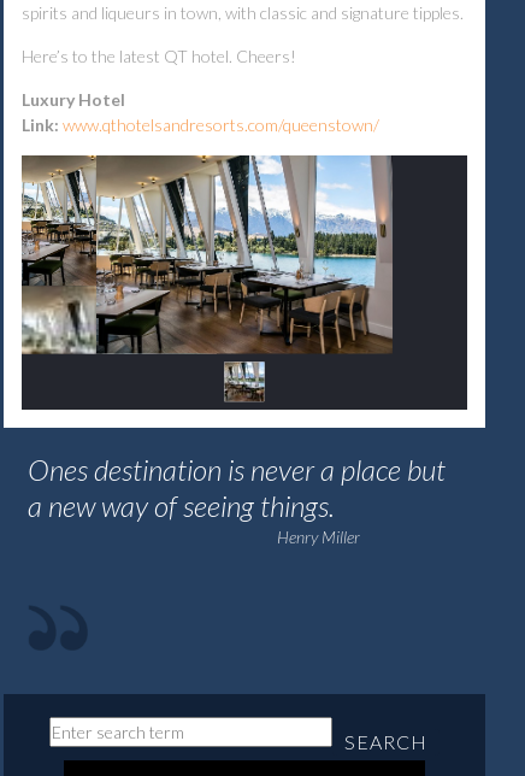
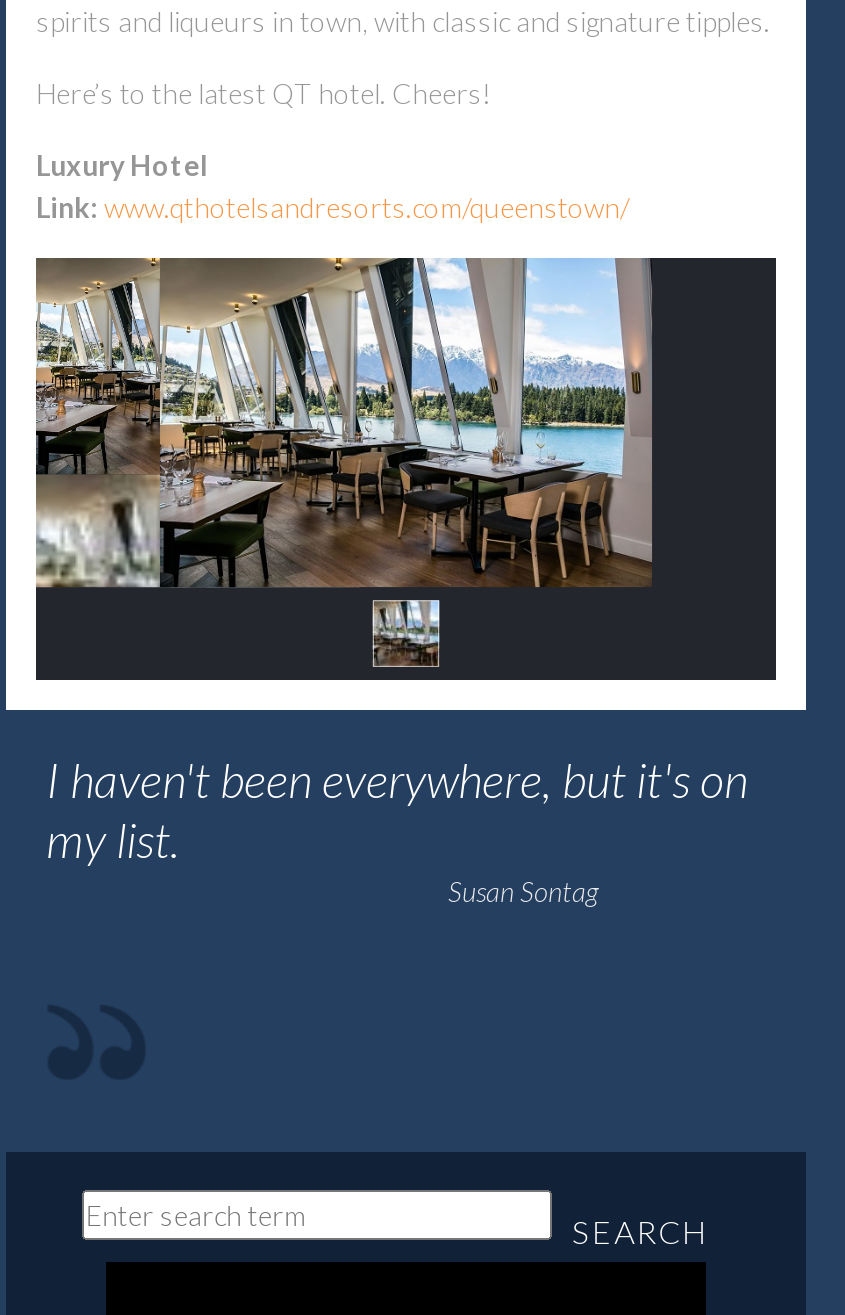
- Ones destination is never a place but
- a new way of seeing things.
- Henry Miller
+ I haven't been everywhere, but it's on
+ my list.
+ Susan Sontag
